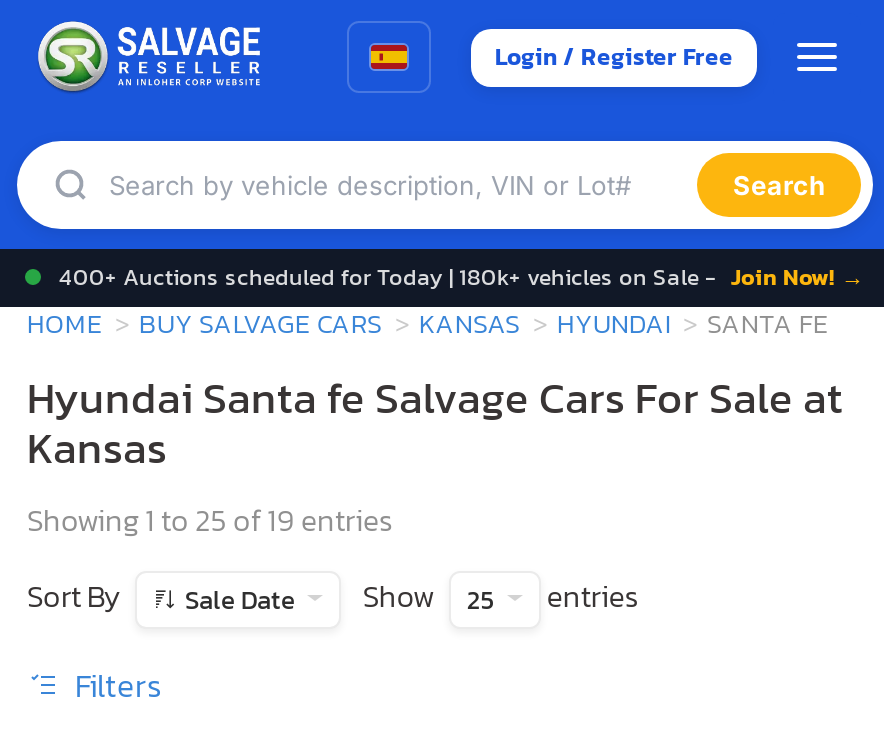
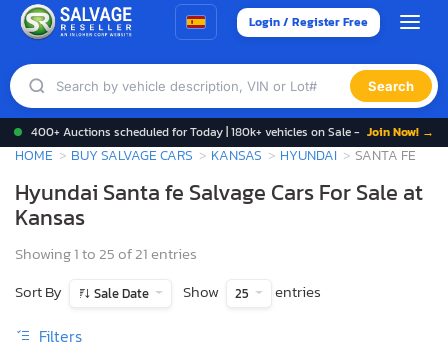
- Showing 1 to 25 of 19 entries
+ Showing 1 to 25 of 21 entries
